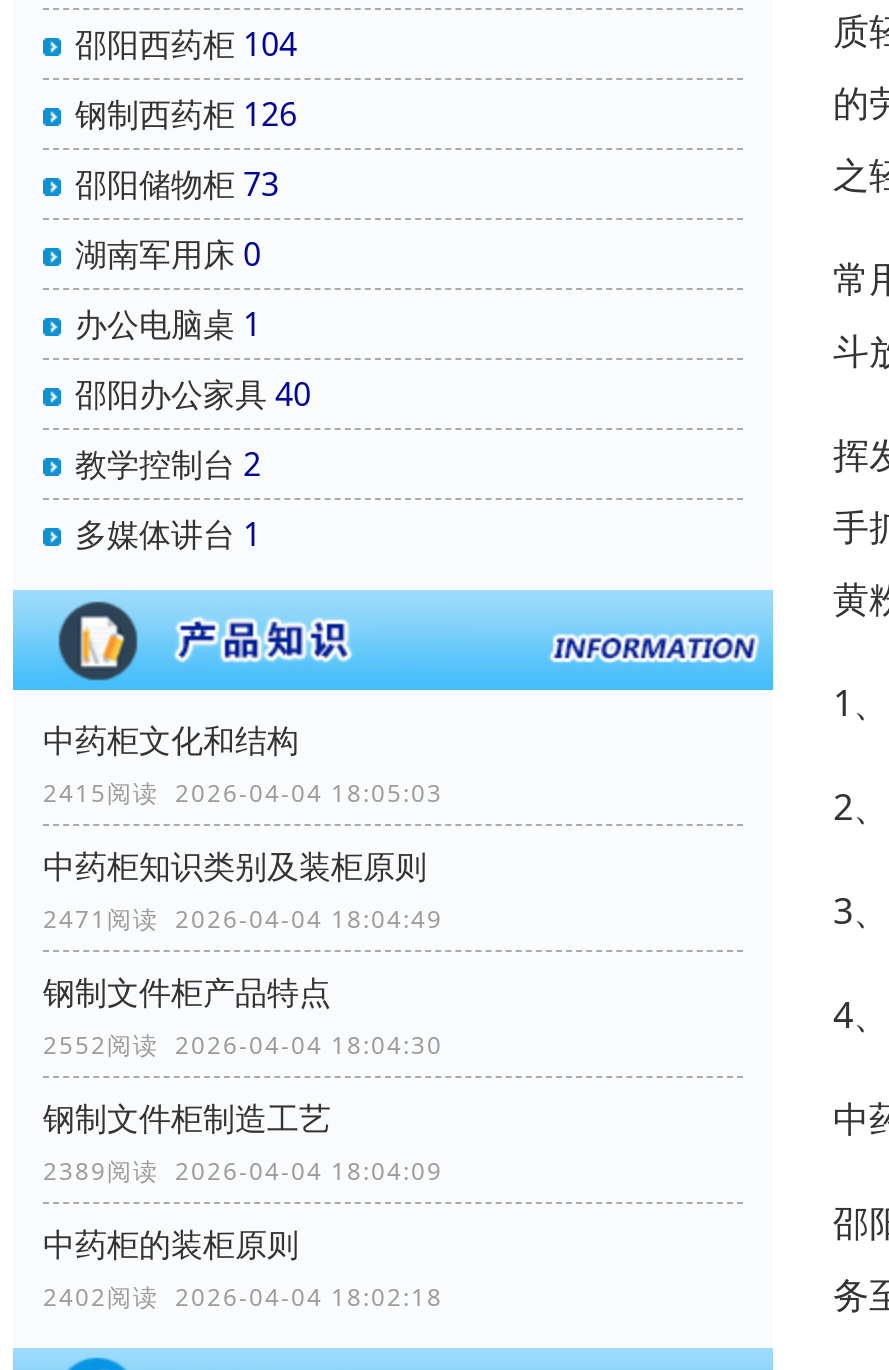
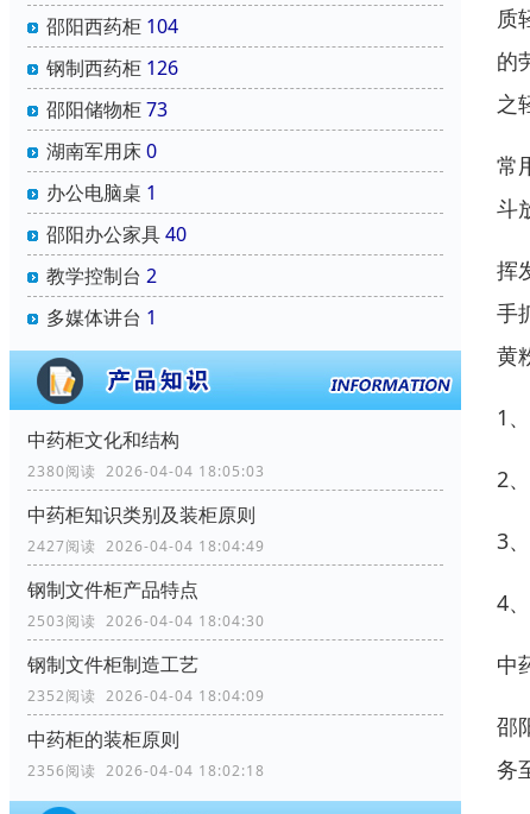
- 2415阅读 2026-04-04 18:05:03
+ 2380阅读 2026-04-04 18:05:03

- 2471阅读 2026-04-04 18:04:49
+ 2427阅读 2026-04-04 18:04:49

- 2552阅读 2026-04-04 18:04:30
+ 2503阅读 2026-04-04 18:04:30

- 2389阅读 2026-04-04 18:04:09
+ 2352阅读 2026-04-04 18:04:09

- 2402阅读 2026-04-04 18:02:18
+ 2356阅读 2026-04-04 18:02:18
